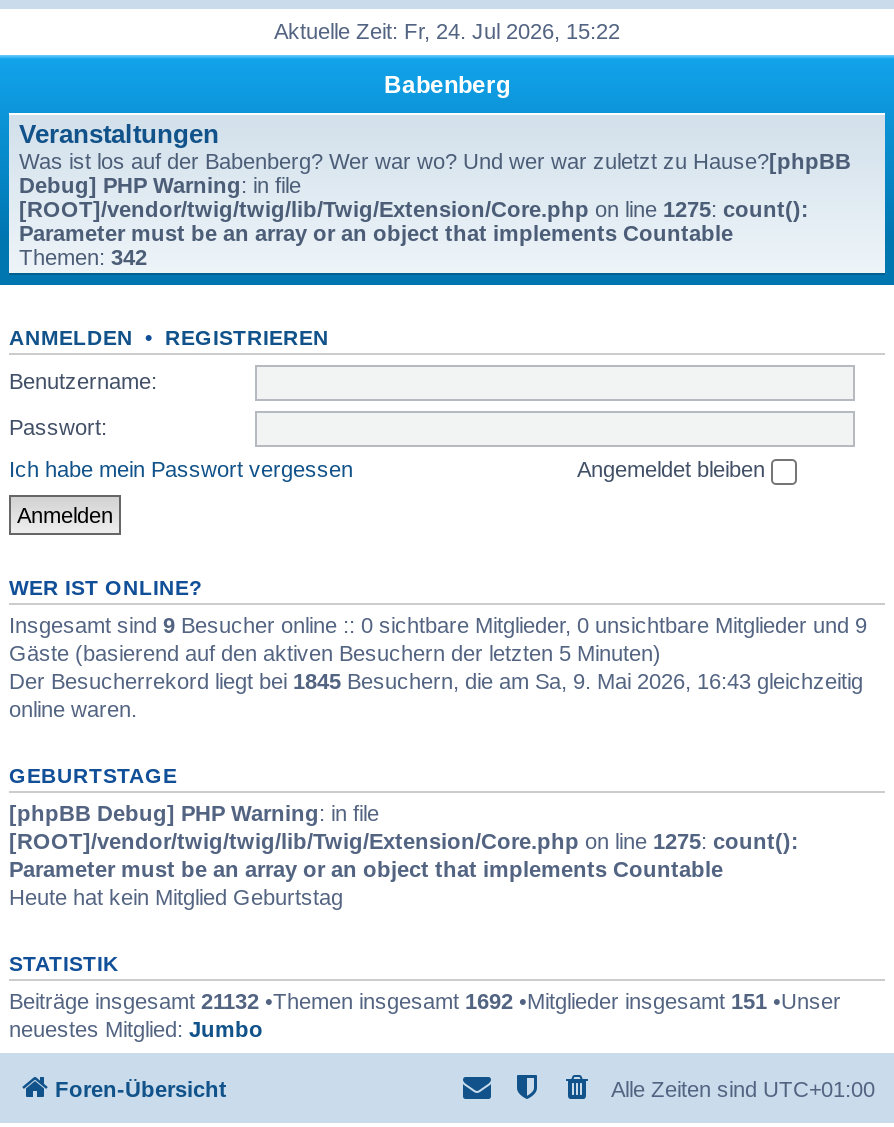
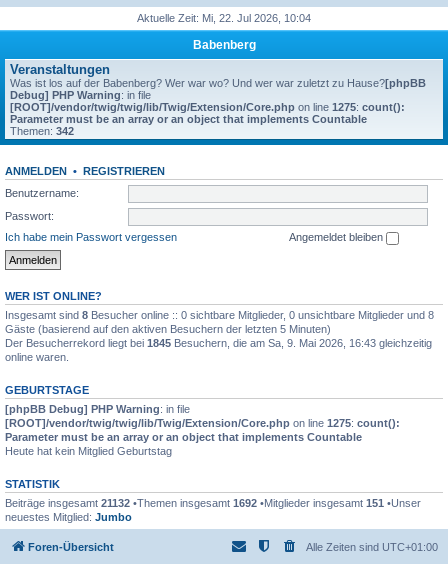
- Aktuelle Zeit: Fr, 24. Jul 2026, 15:22
+ Aktuelle Zeit: Mi, 22. Jul 2026, 10:04

- Insgesamt sind 9 Besucher online :: 0 sichtbare Mitglieder, 0 unsichtbare Mitglieder und 9
+ Insgesamt sind 8 Besucher online :: 0 sichtbare Mitglieder, 0 unsichtbare Mitglieder und 8
